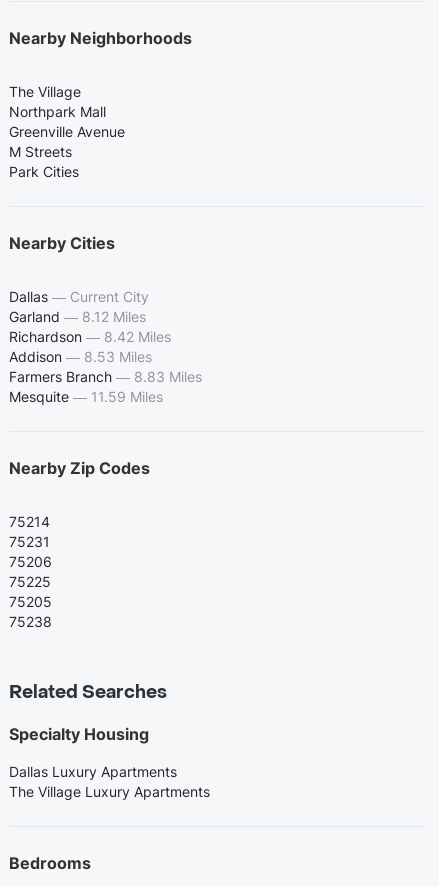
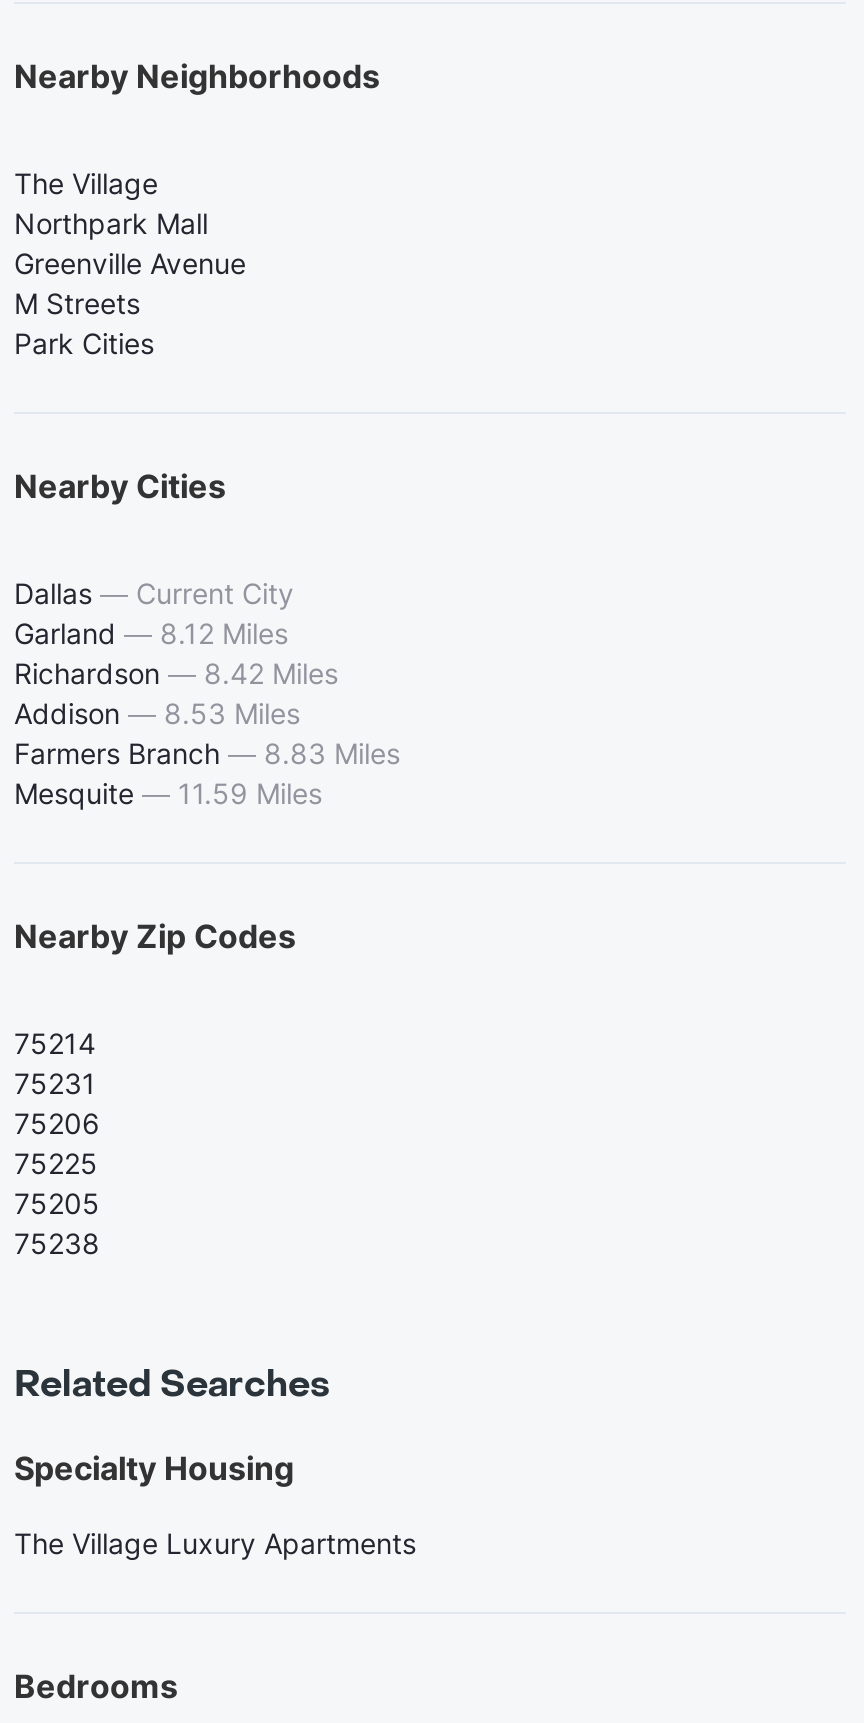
- Dallas Luxury Apartments
